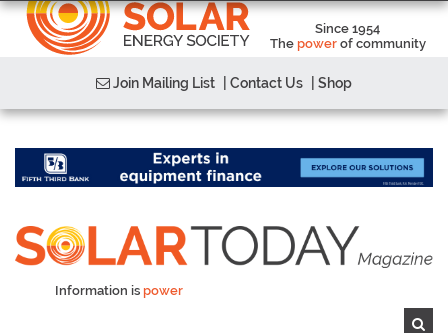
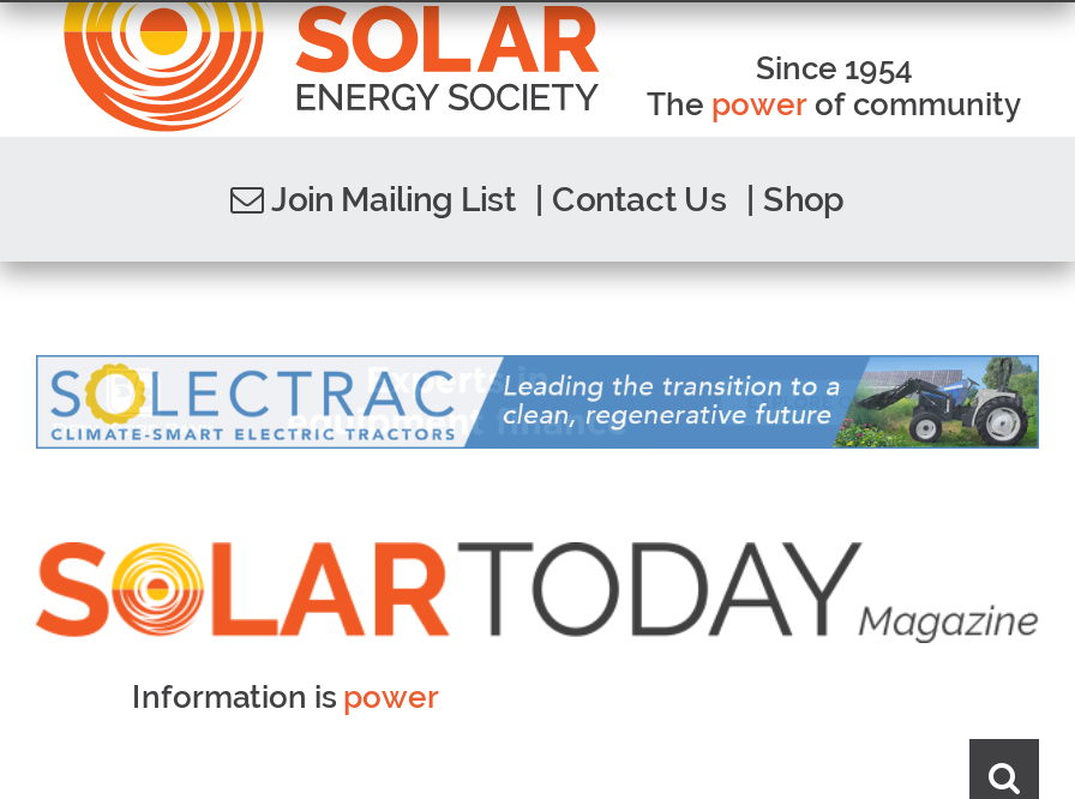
- [image]
+ [image]
